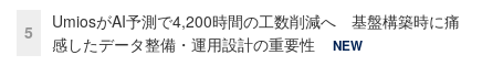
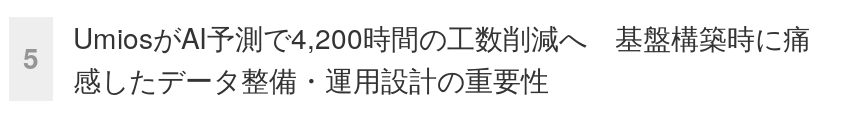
- NEW
